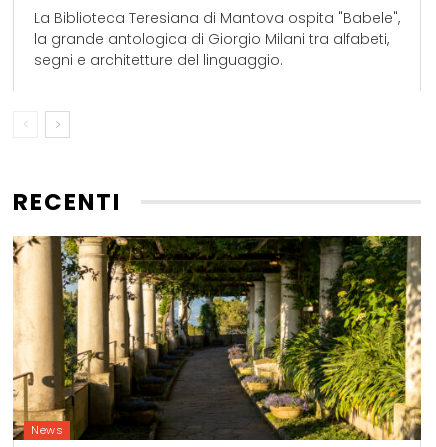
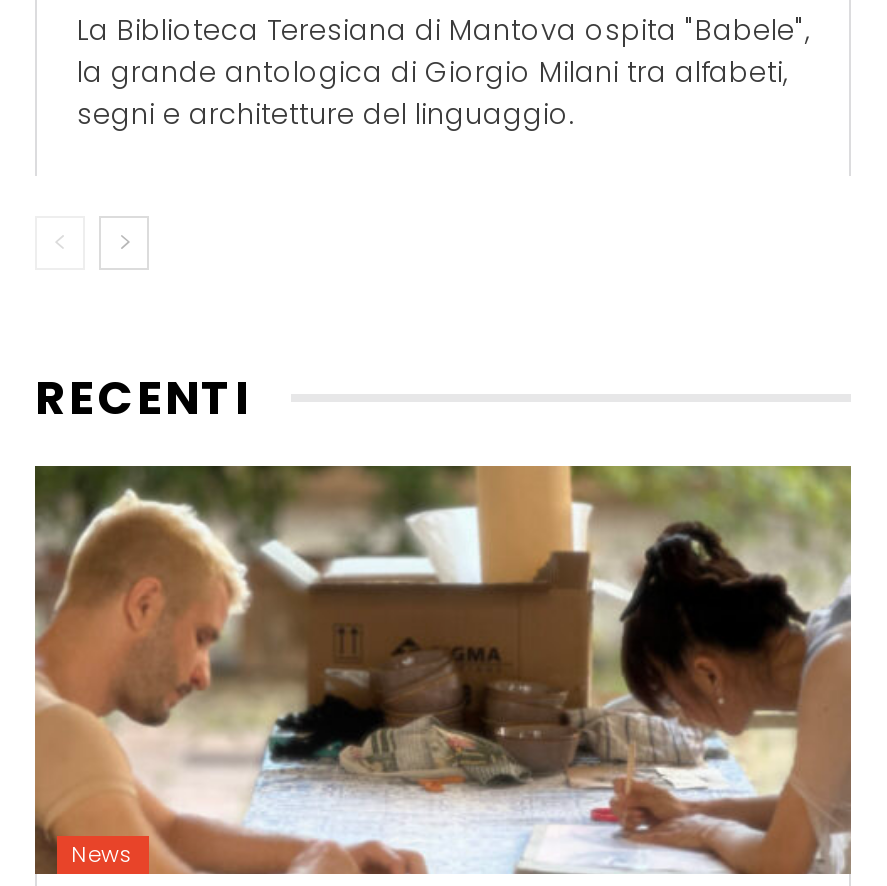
- [image]
+ [image]
